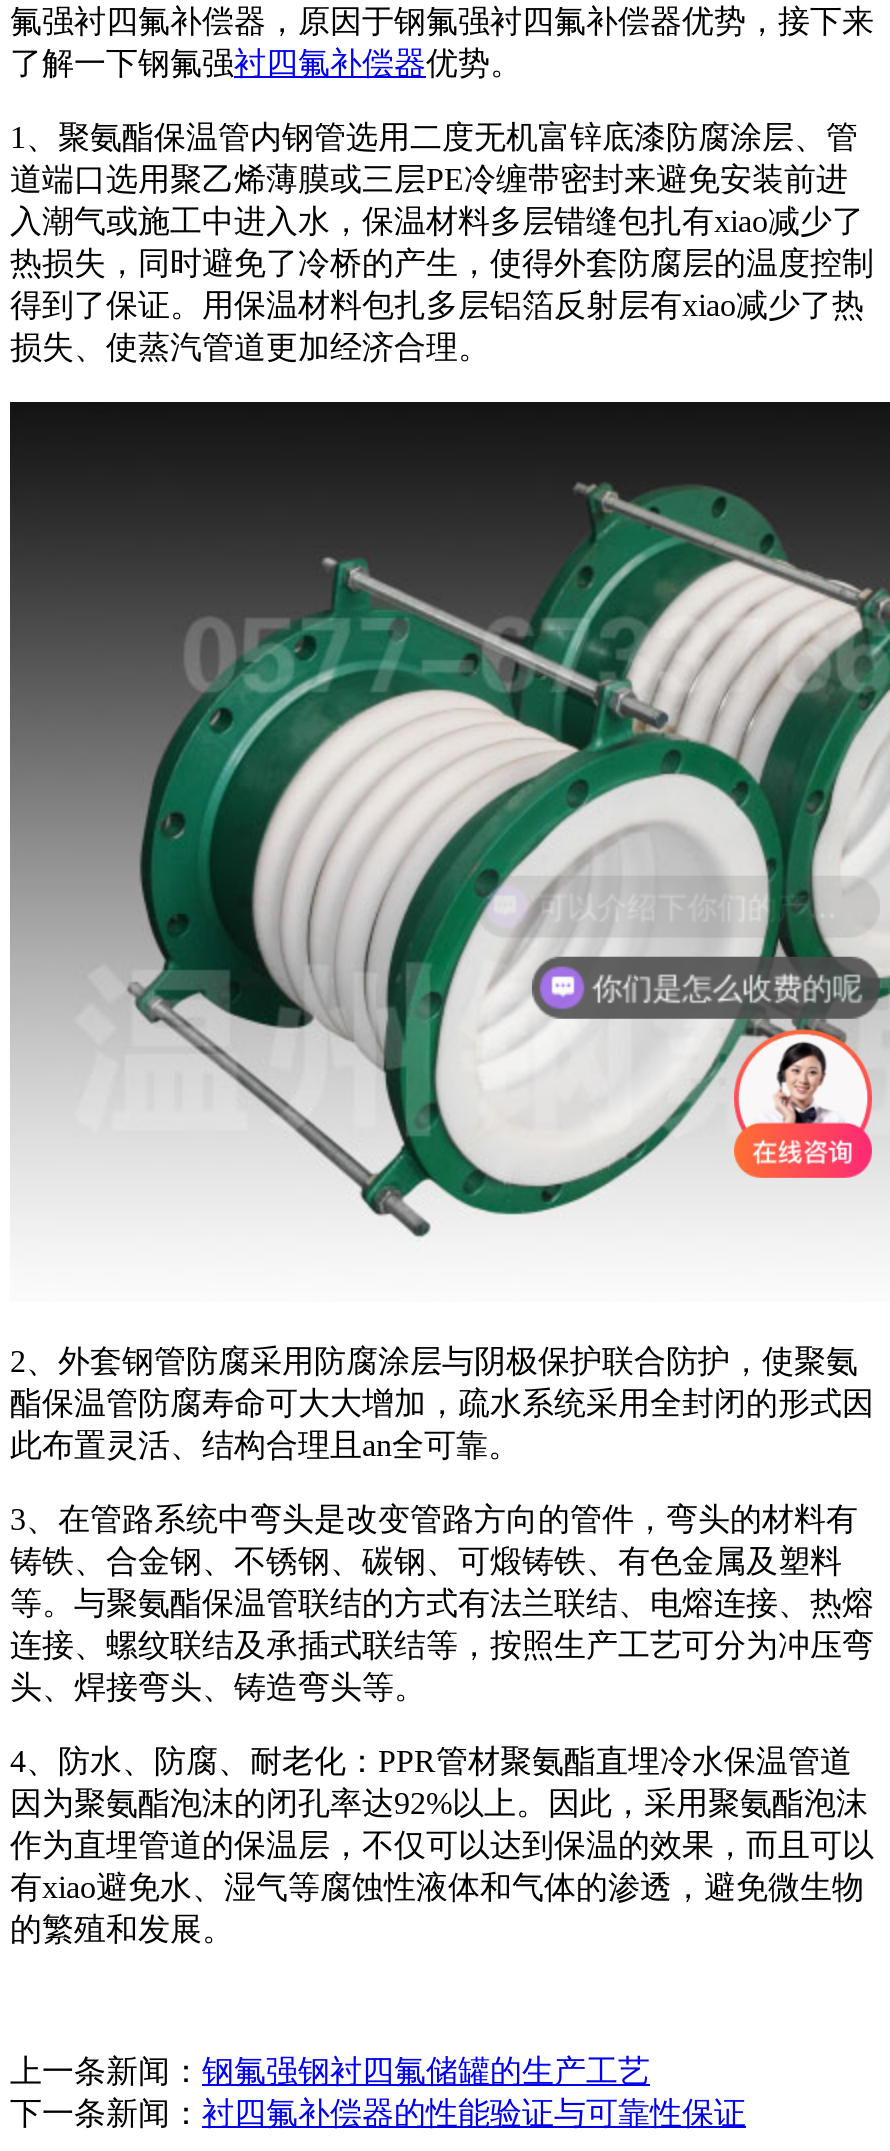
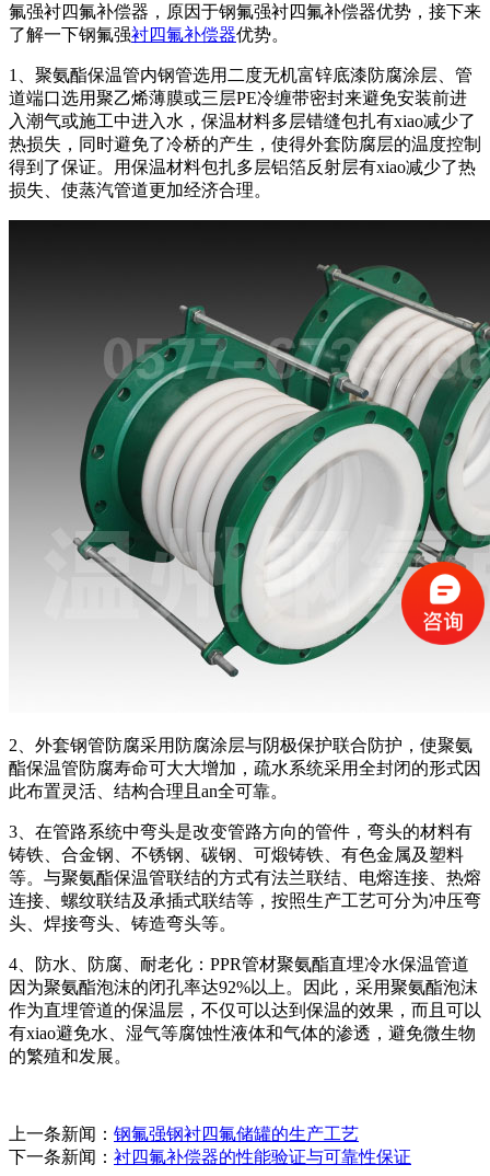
- [image]
+ [image]

- 你们是怎么收费的呢
